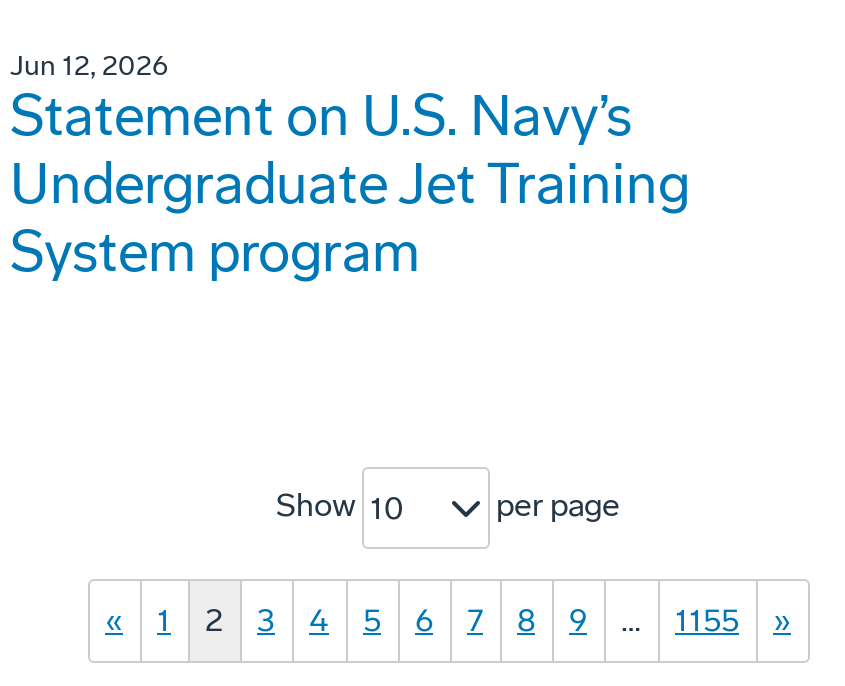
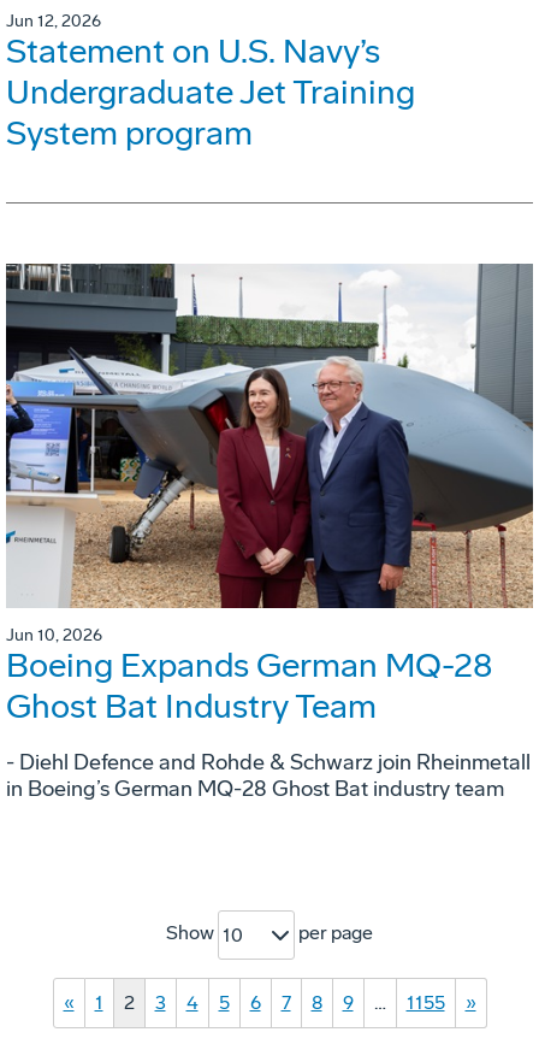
+ [image]
+ Jun 10, 2026
+ Boeing Expands German MQ-28
+ Ghost Bat Industry Team
+ - Diehl Defence and Rohde & Schwarz join Rheinmetall
+ in Boeing’s German MQ-28 Ghost Bat industry team
